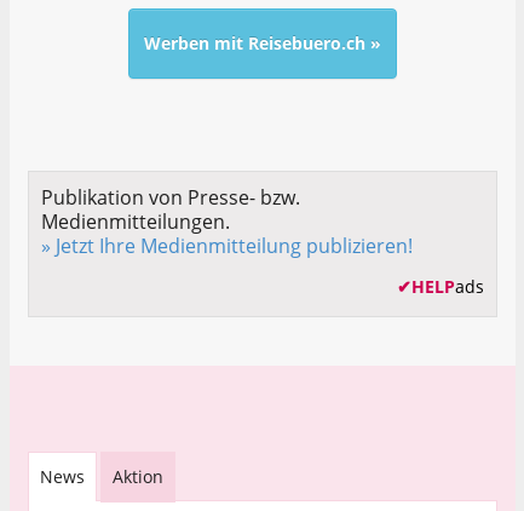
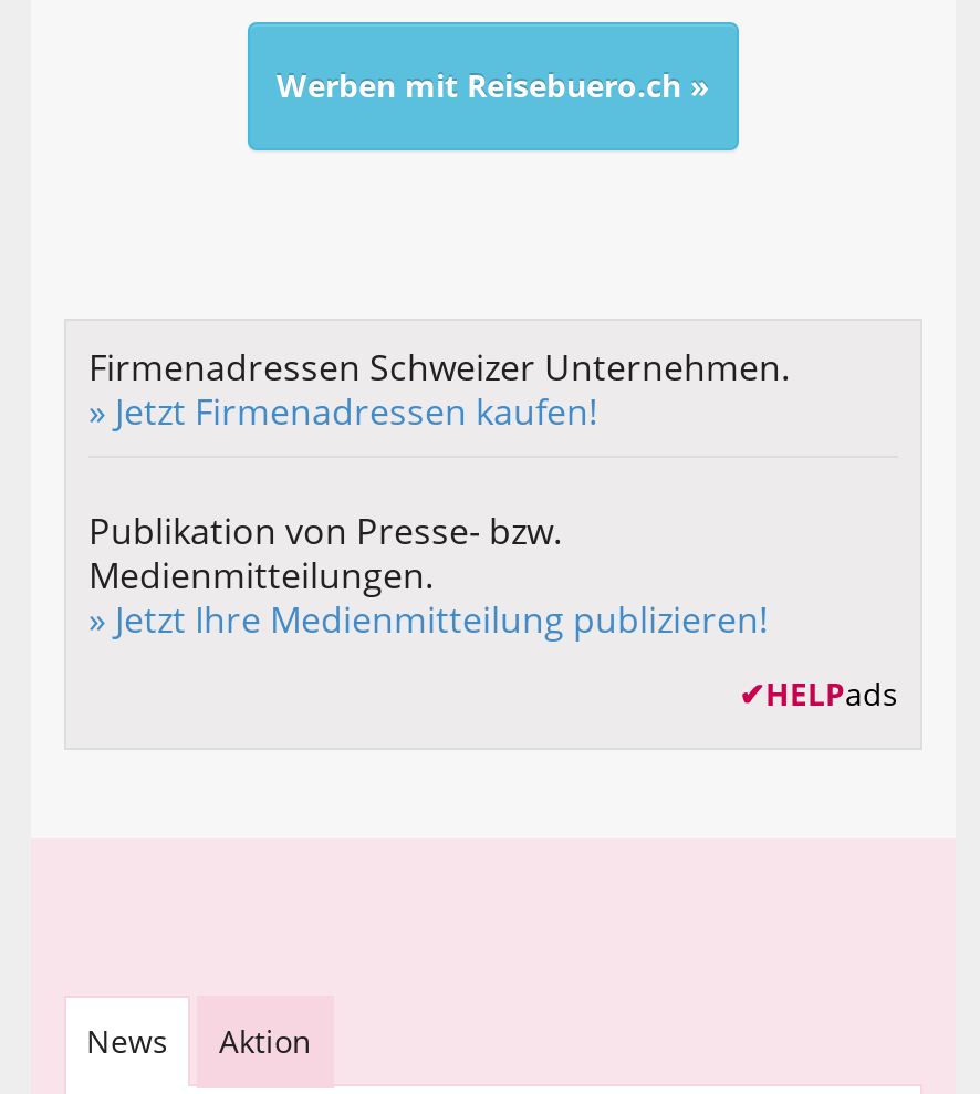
+ Firmenadressen Schweizer Unternehmen.
+ » Jetzt Firmenadressen kaufen!
